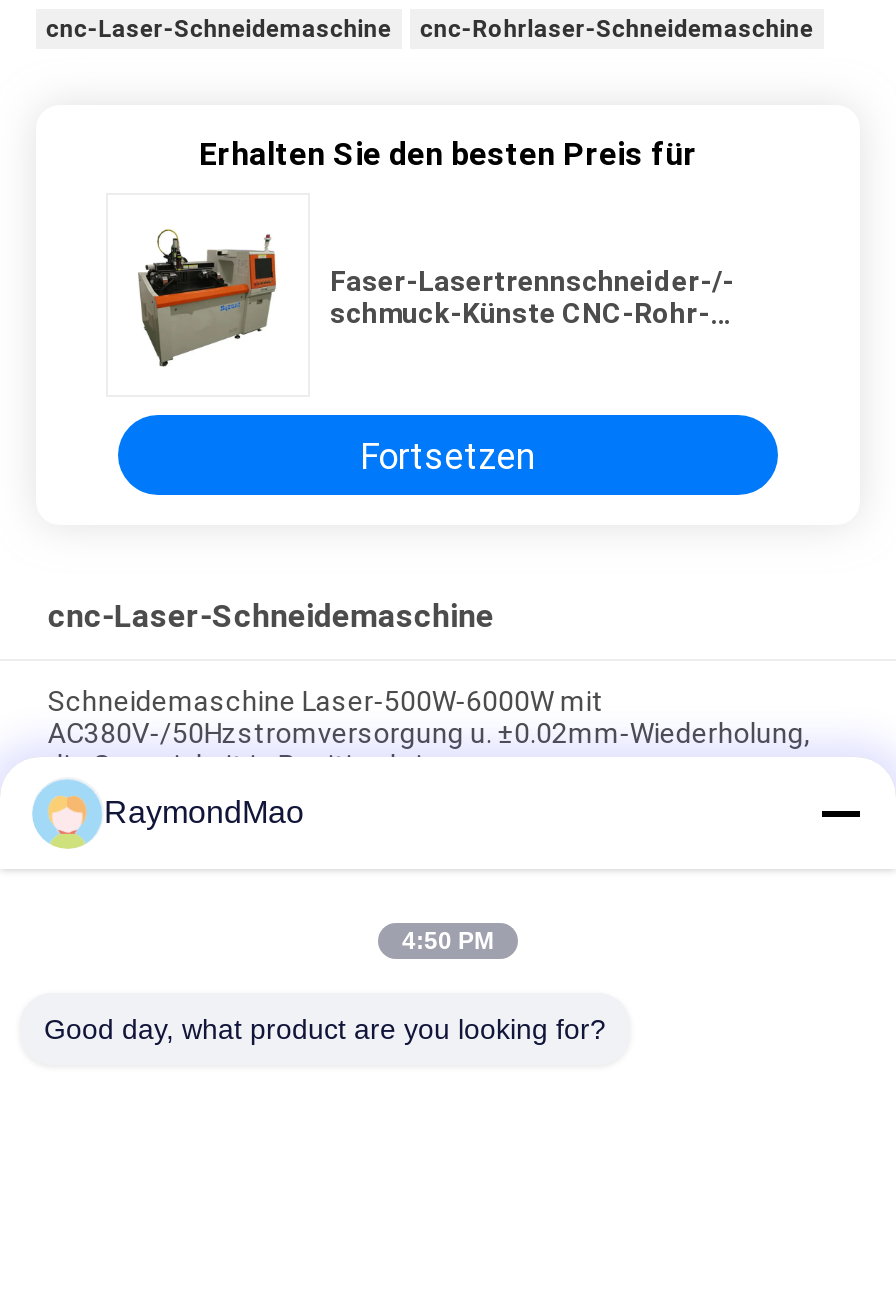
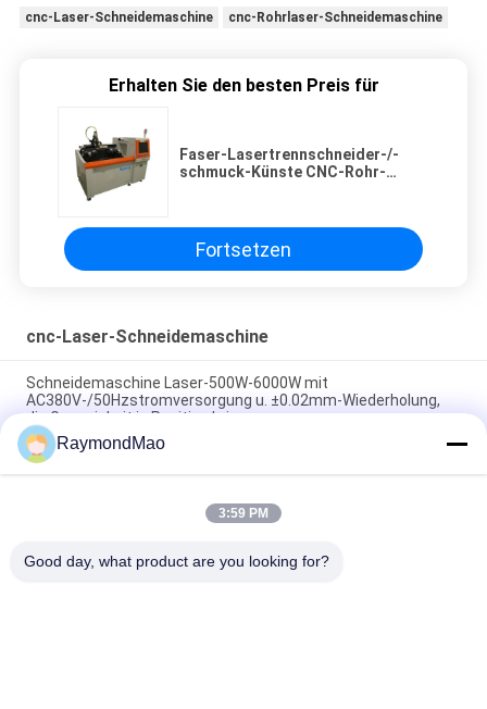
- 4:50 PM
+ 3:59 PM
